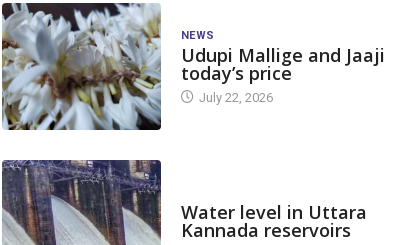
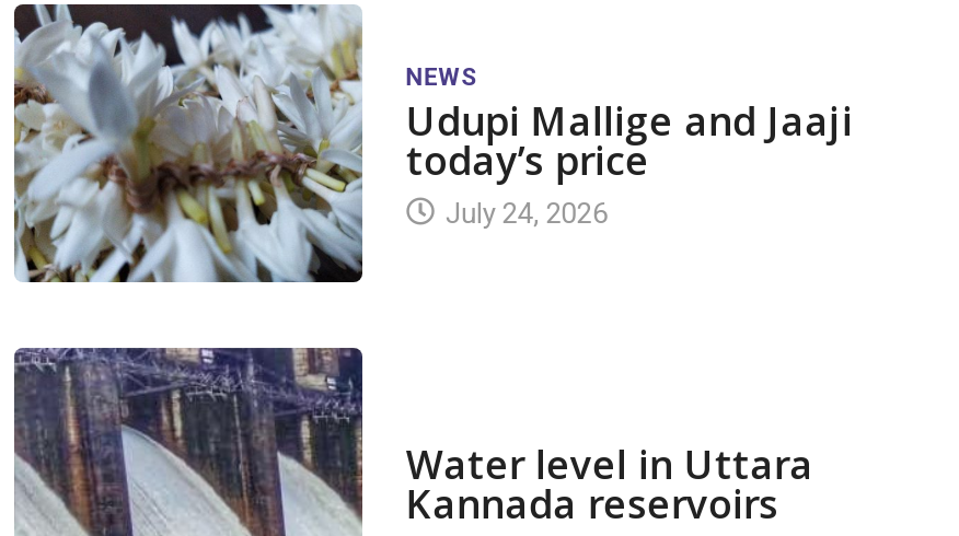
- July 22, 2026
+ July 24, 2026
